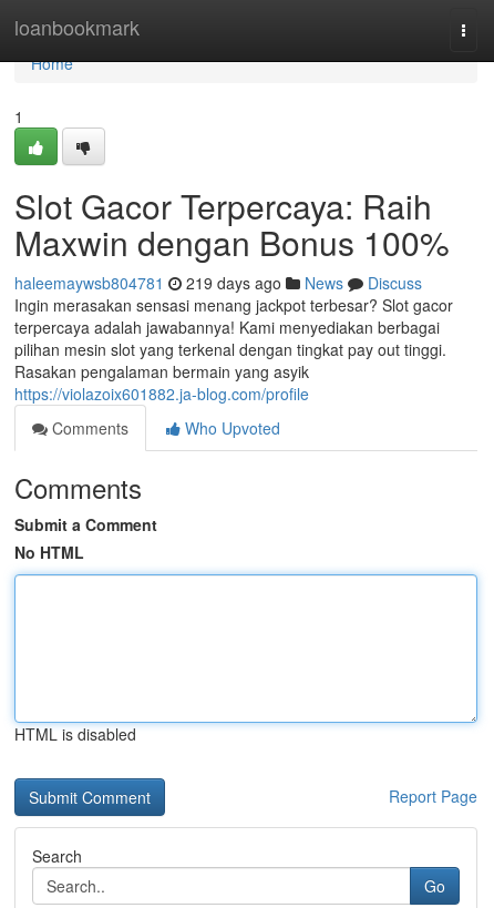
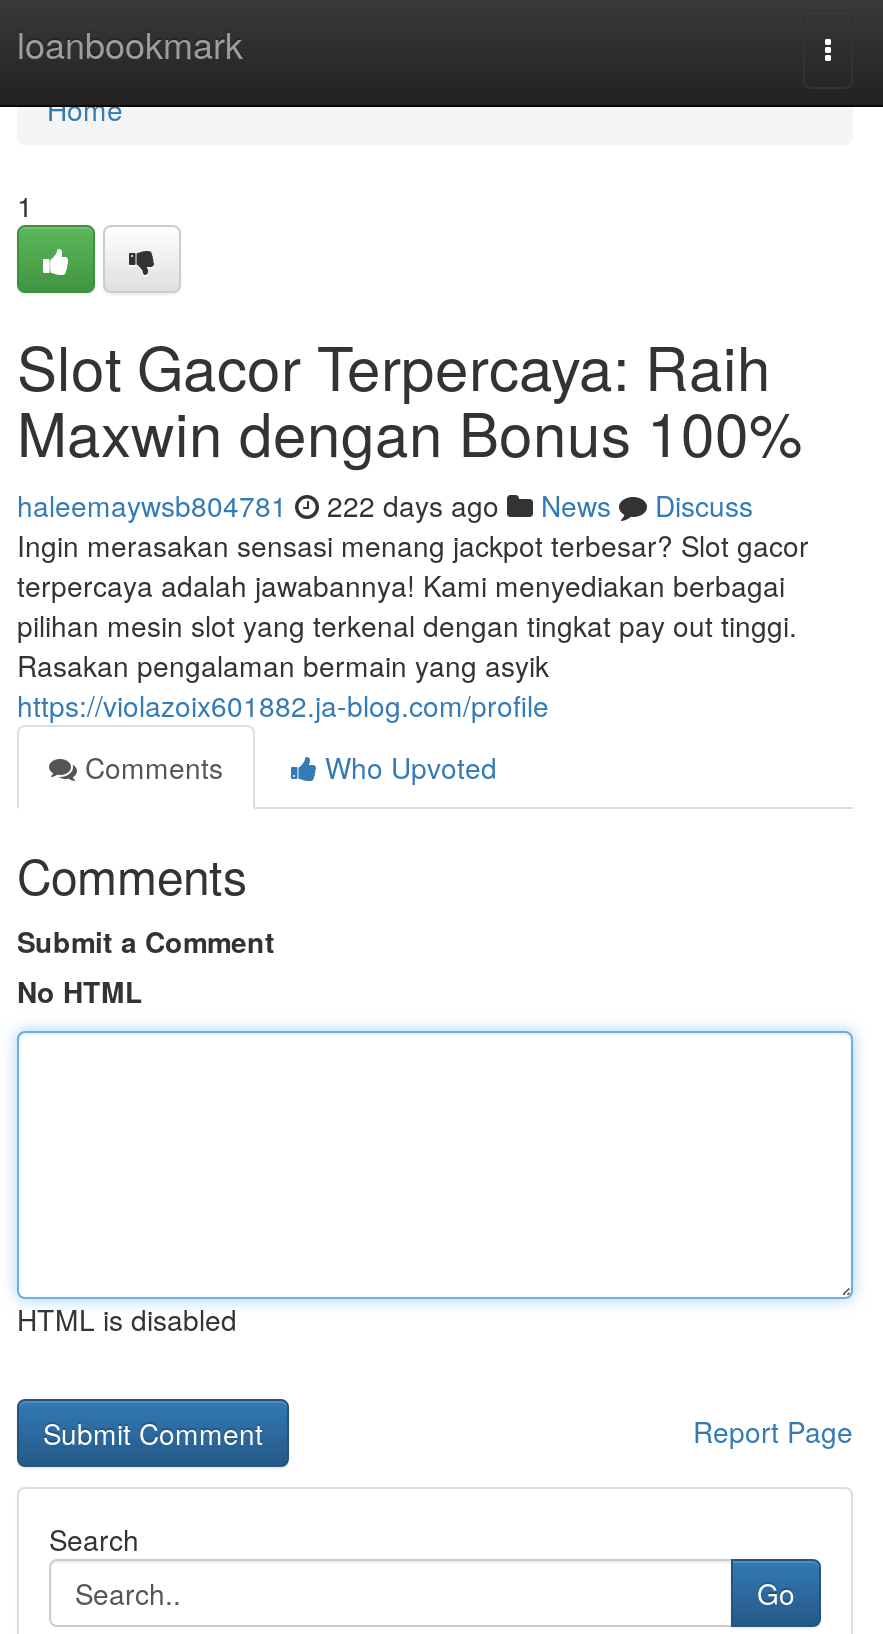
- haleemaywsb804781 219 days ago News Discuss
+ haleemaywsb804781 222 days ago News Discuss
